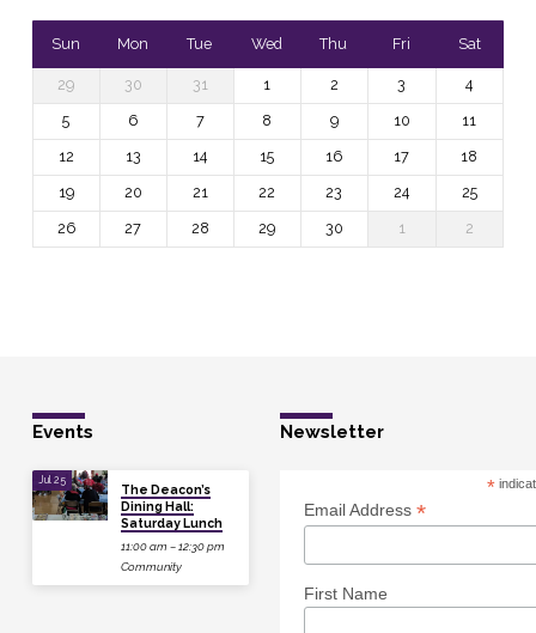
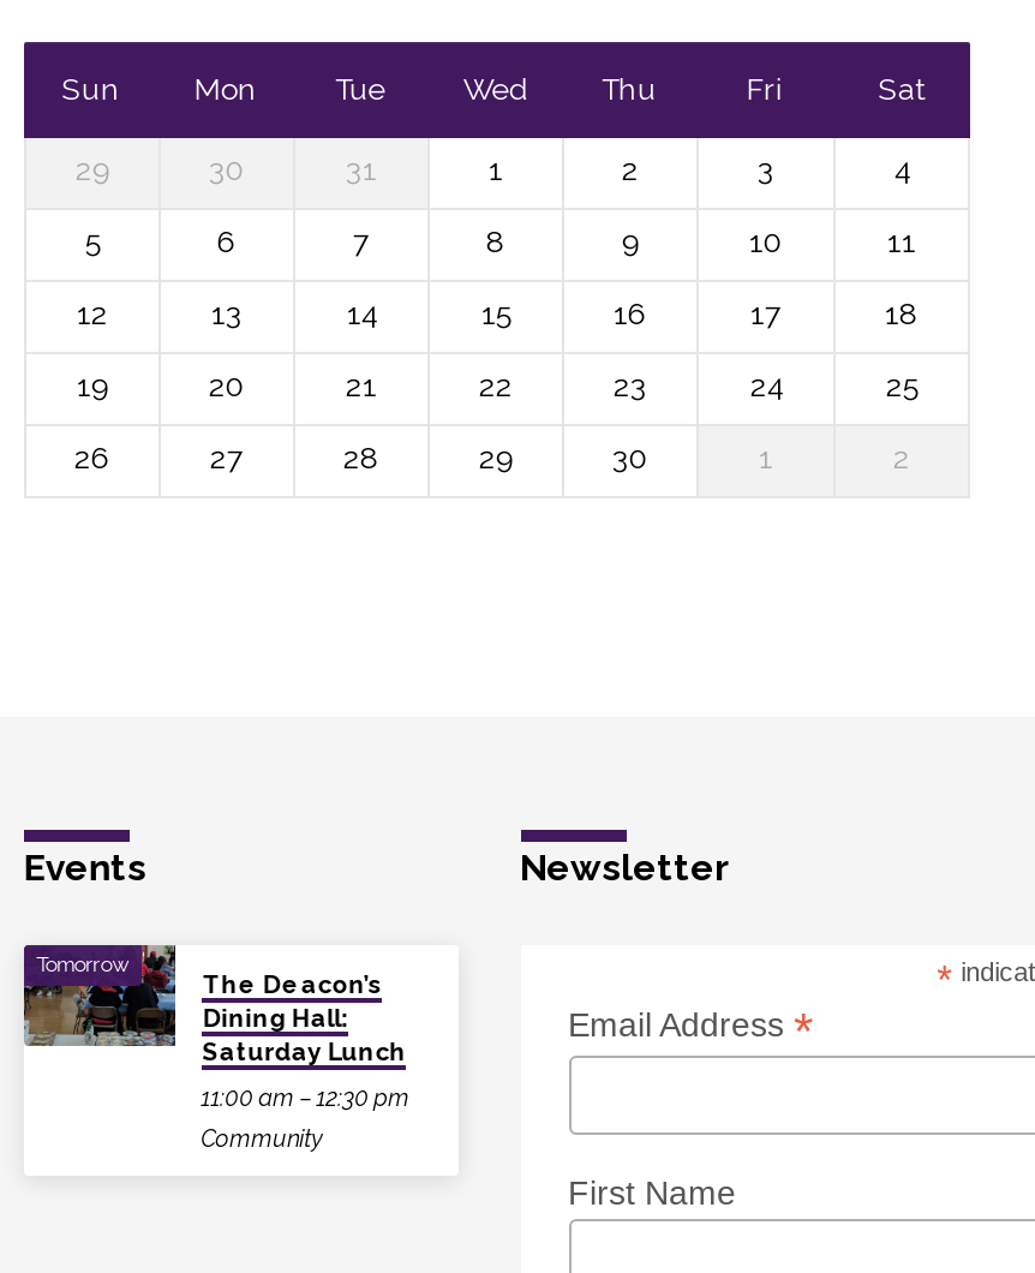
- Jul 25
+ Tomorrow
